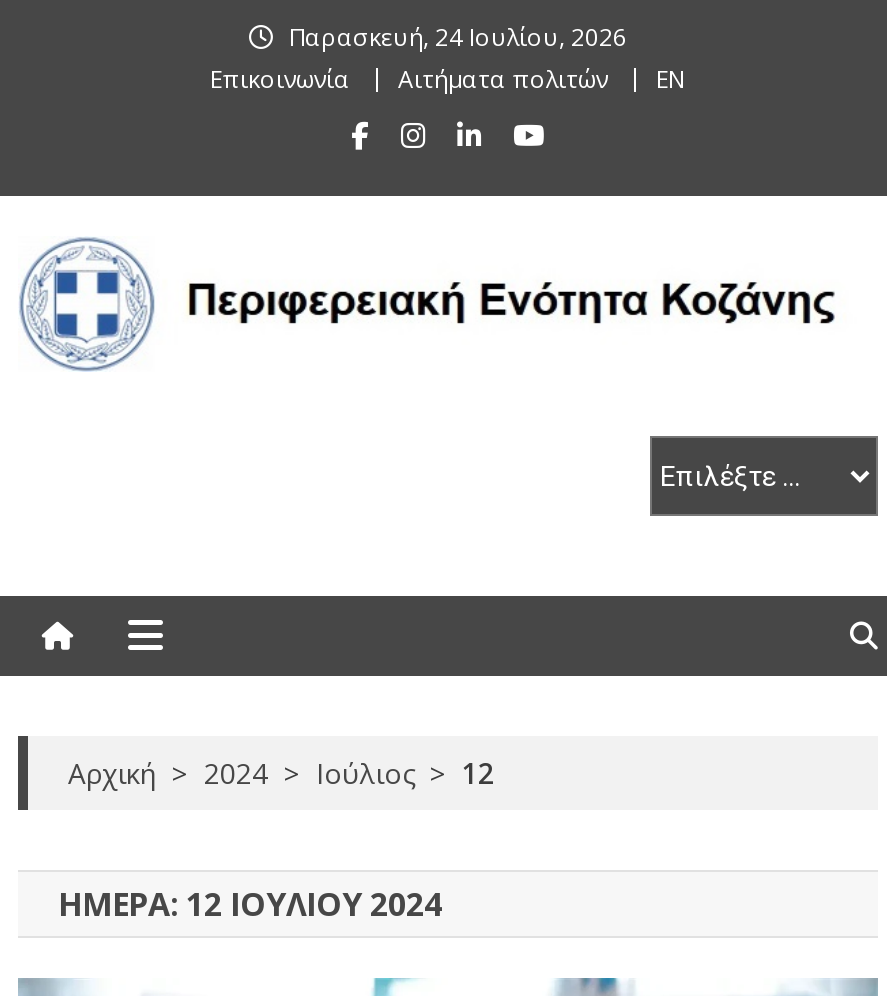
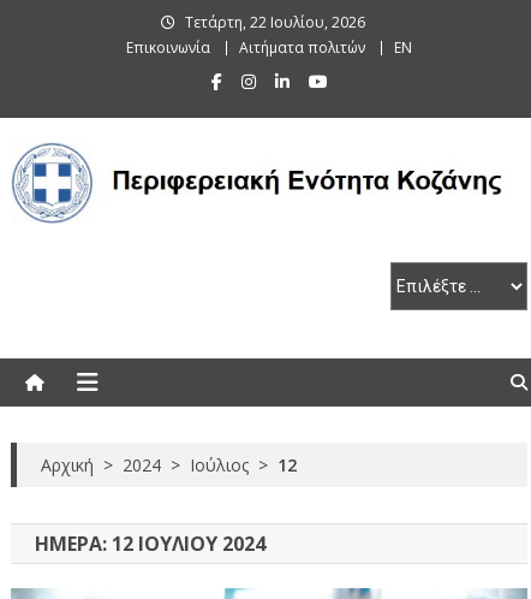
- Παρασκευή, 24 Ιουλίου, 2026
+ Τετάρτη, 22 Ιουλίου, 2026
